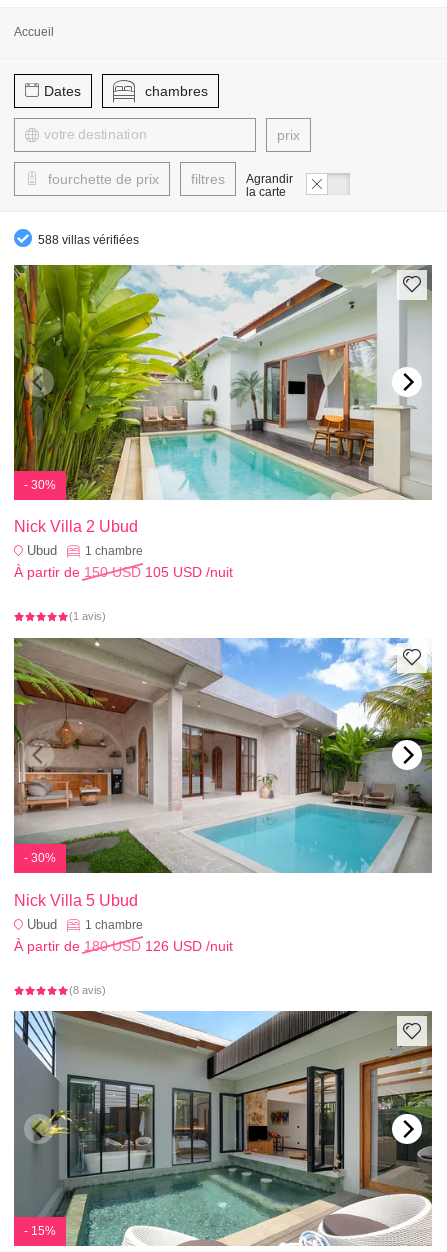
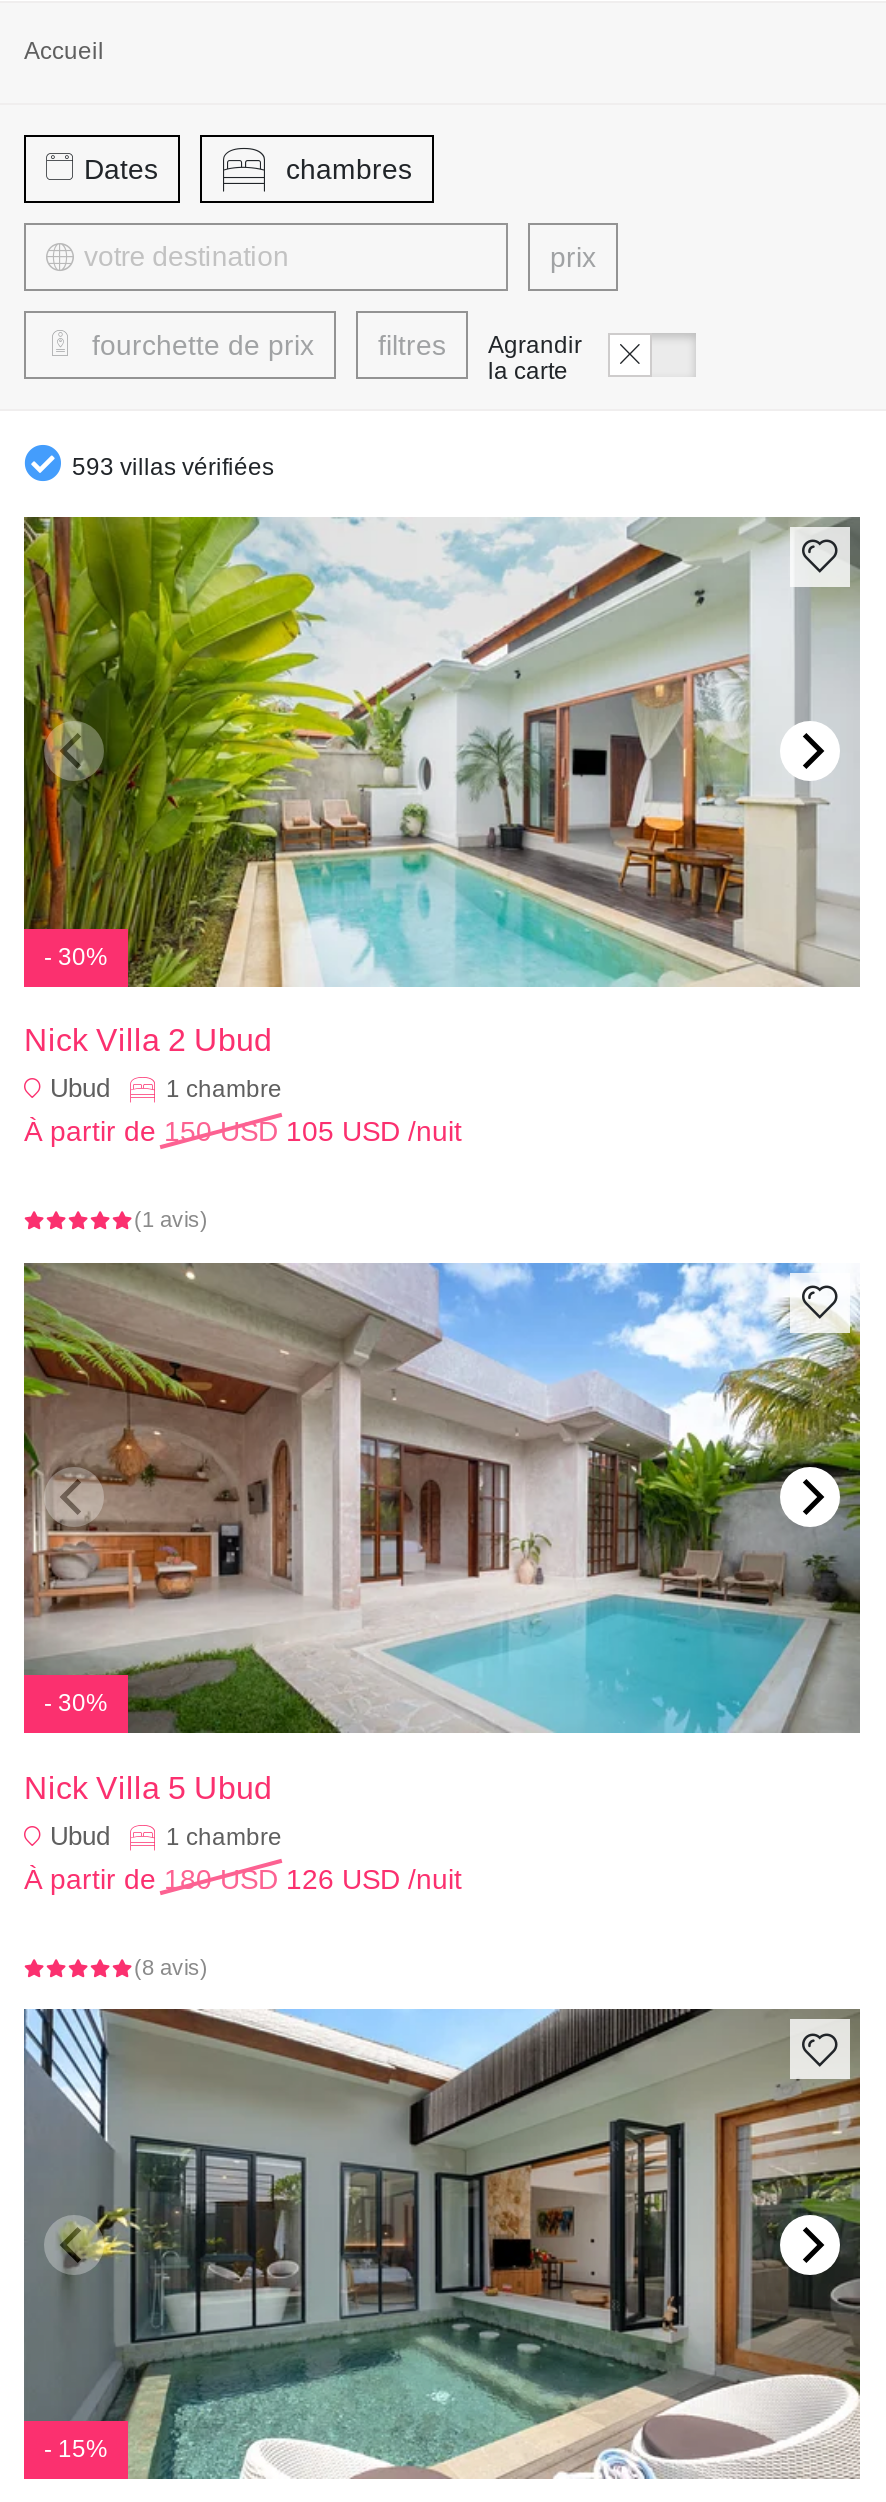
- 588 villas vérifiées
+ 593 villas vérifiées
